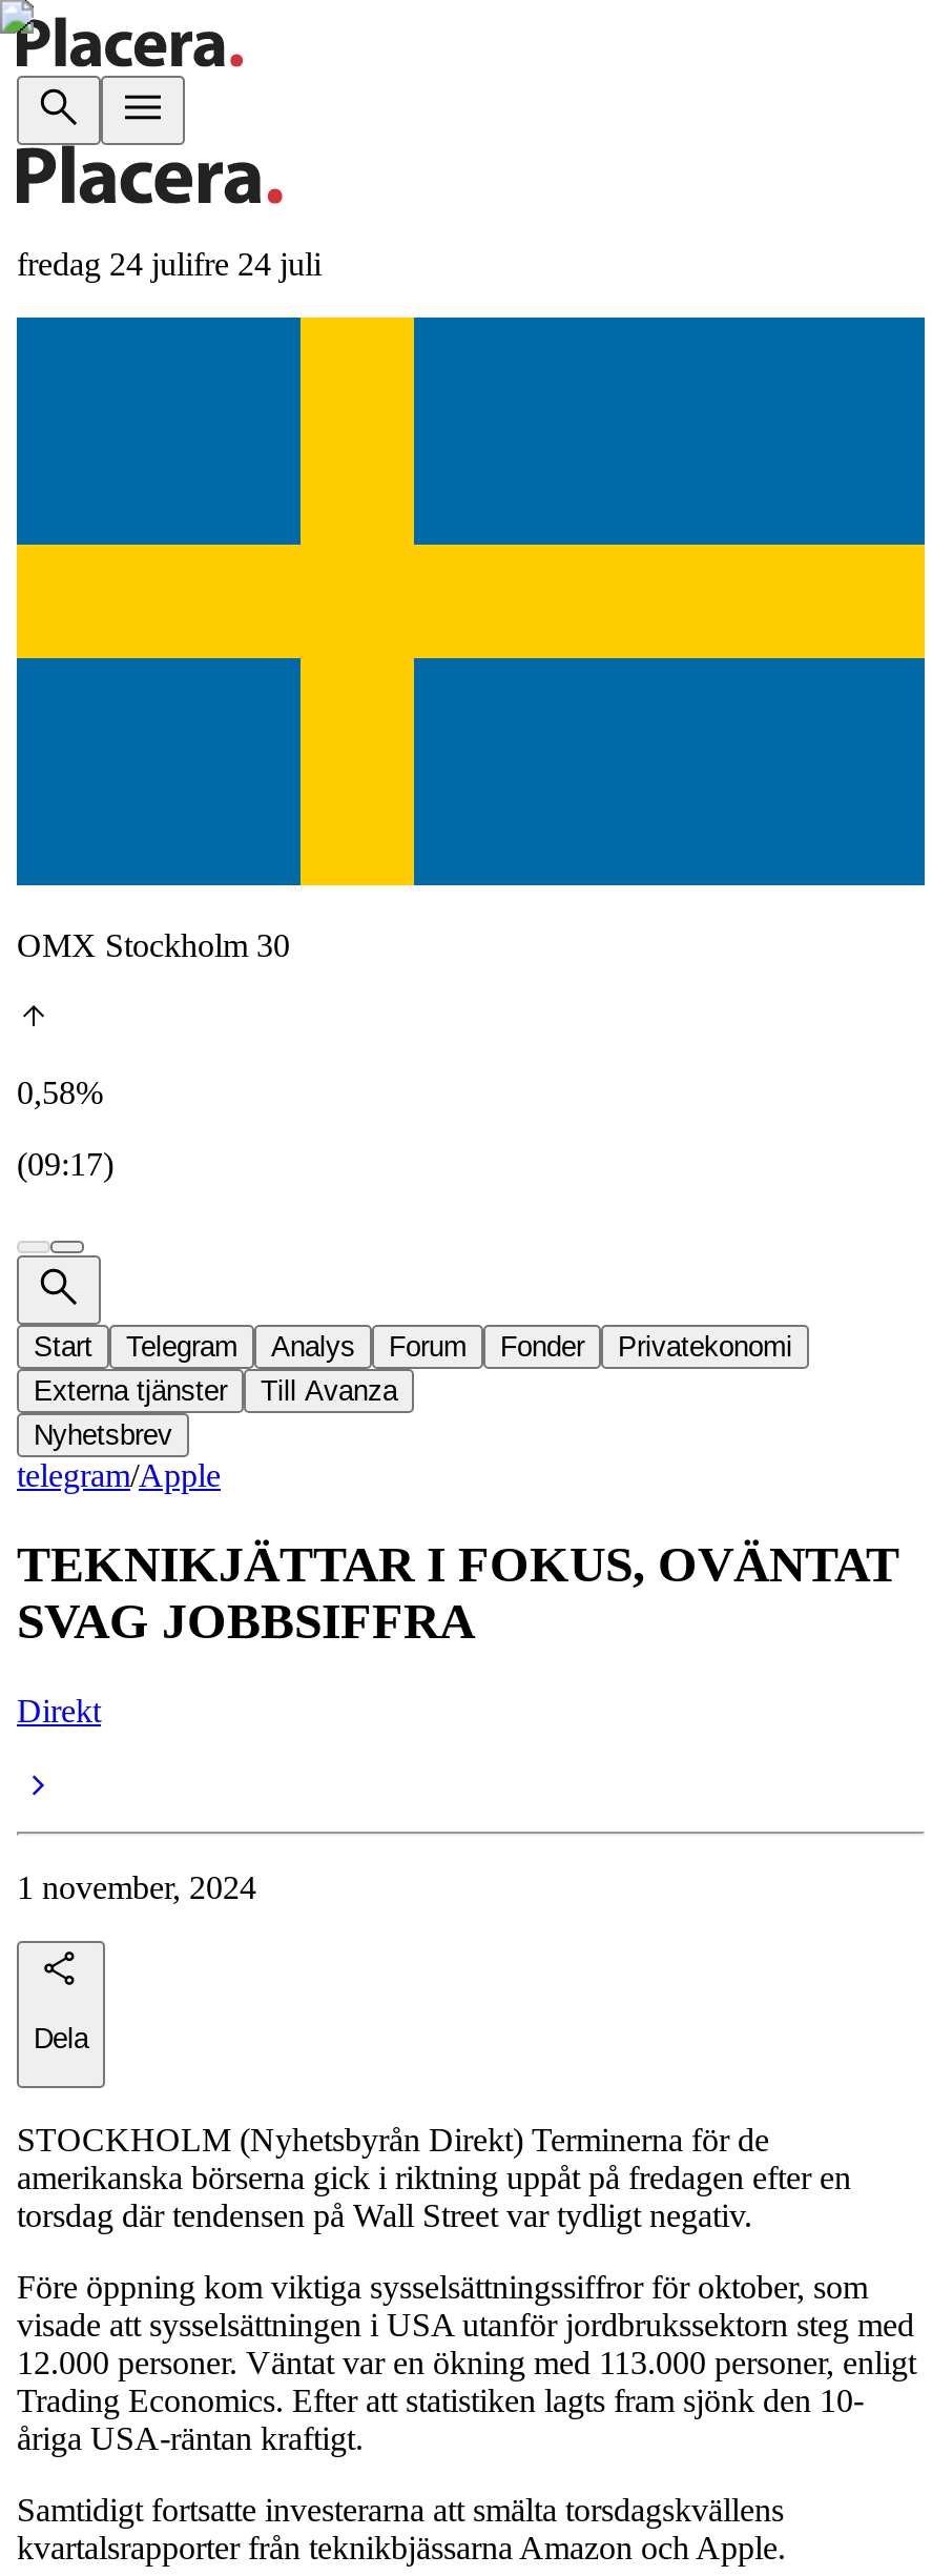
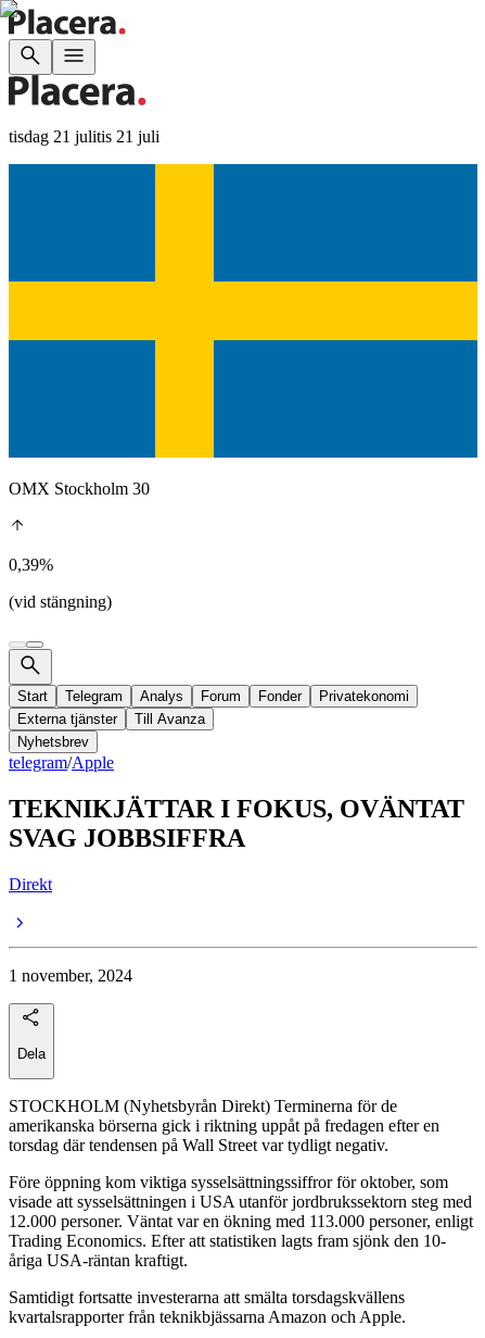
- fredag 24 julifre 24 juli
+ tisdag 21 julitis 21 juli

- 0,58%
+ 0,39%

- (09:17)
+ (vid stängning)
